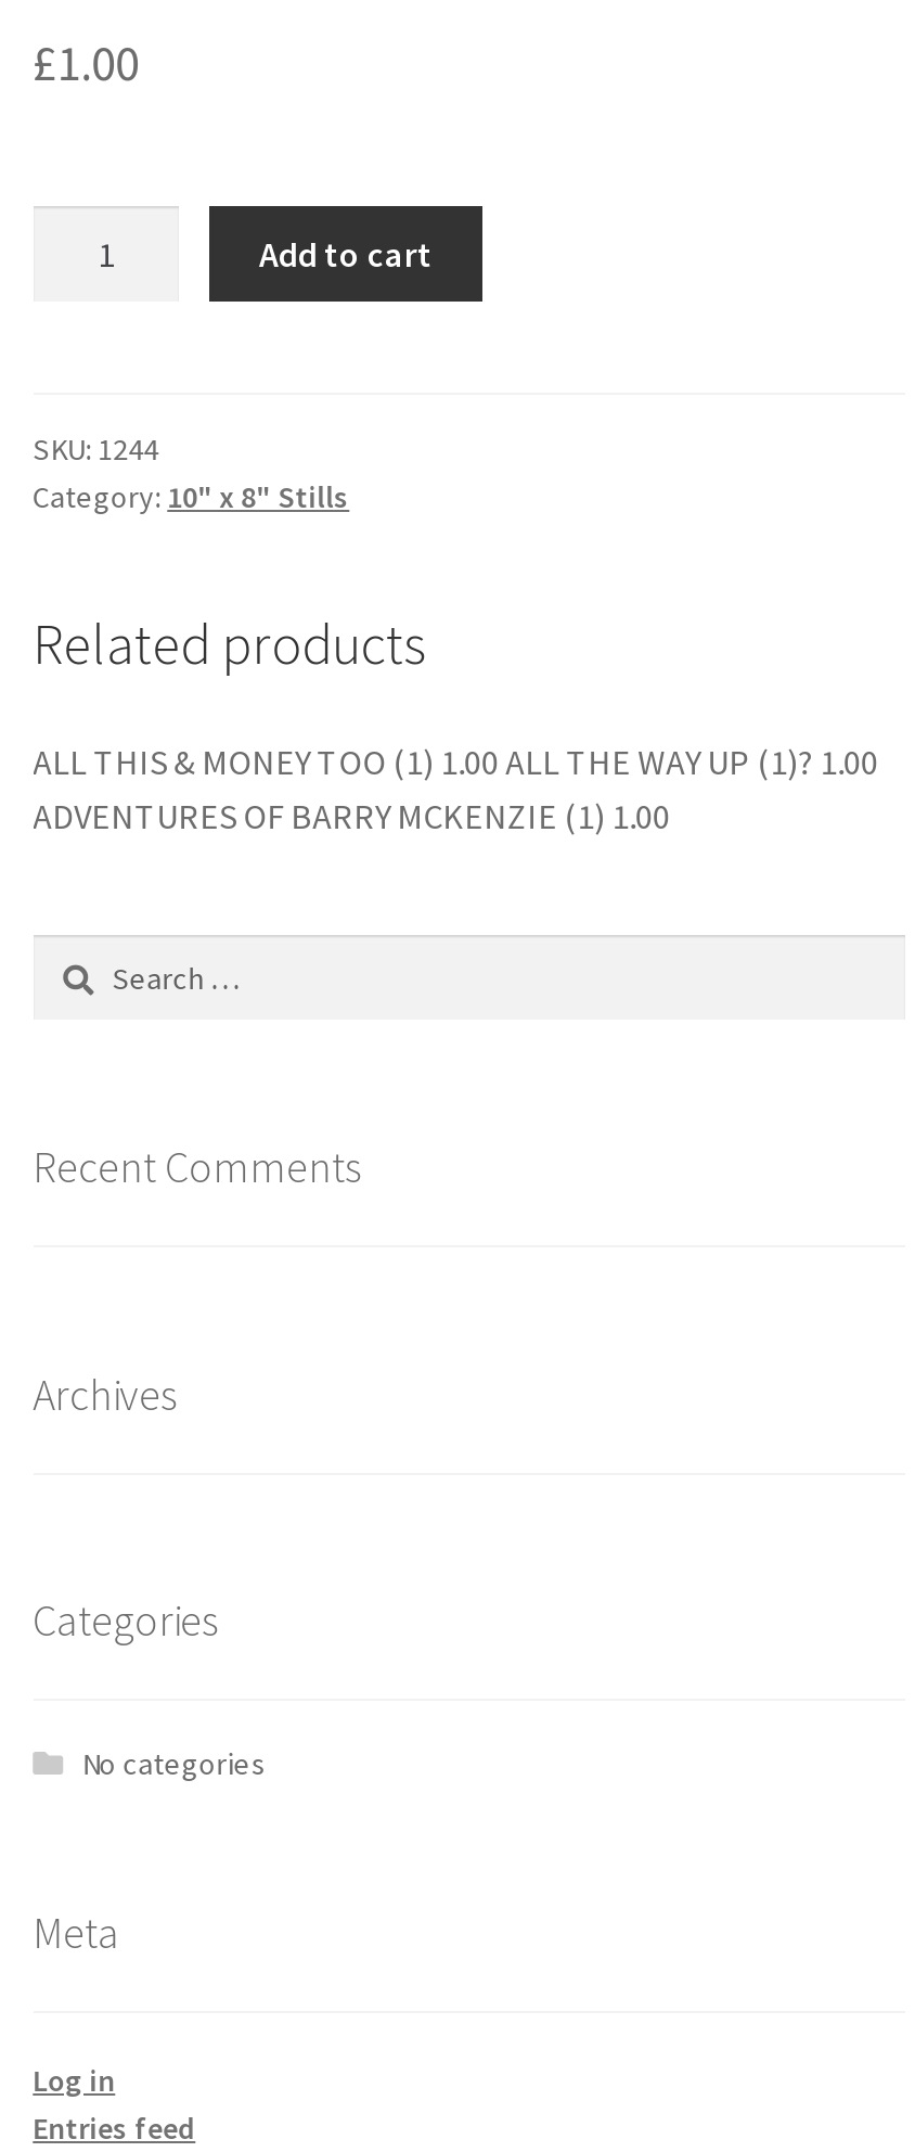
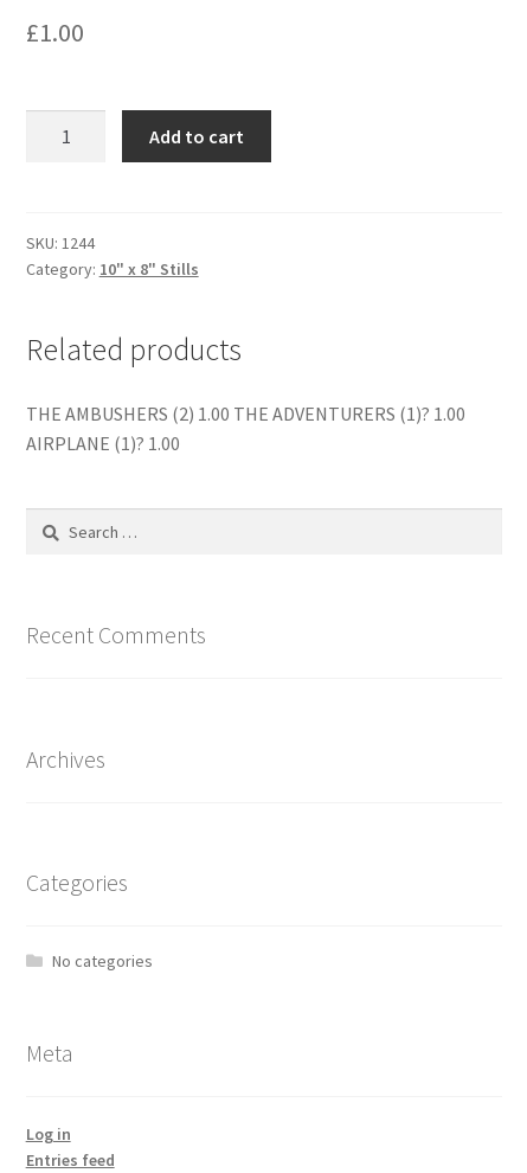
- ALL THIS & MONEY TOO (1) 1.00 ALL THE WAY UP (1)? 1.00
- ADVENTURES OF BARRY MCKENZIE (1) 1.00
+ THE AMBUSHERS (2) 1.00 THE ADVENTURERS (1)? 1.00
+ AIRPLANE (1)? 1.00
